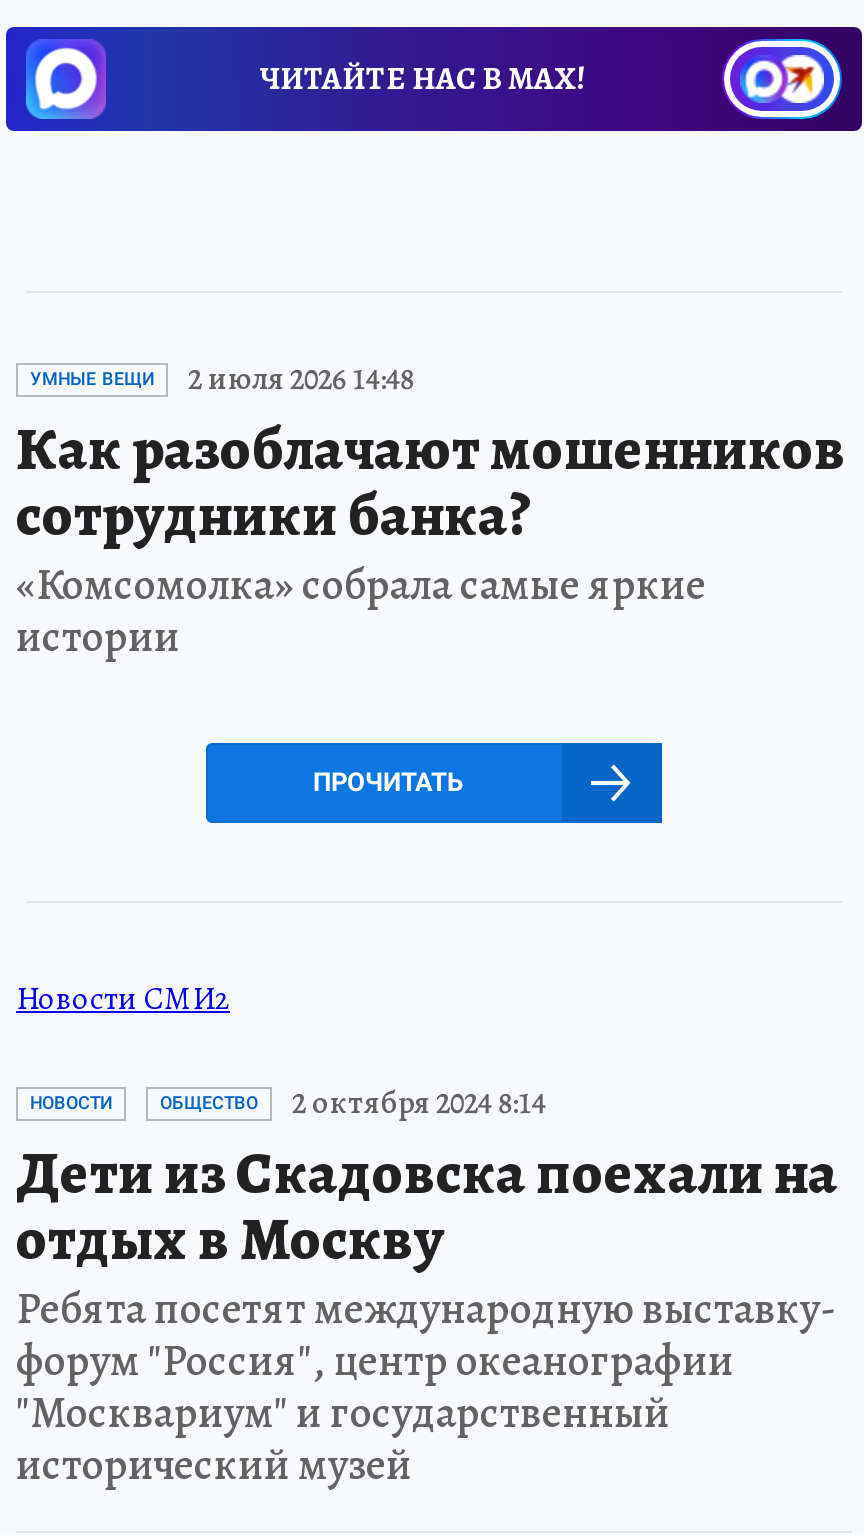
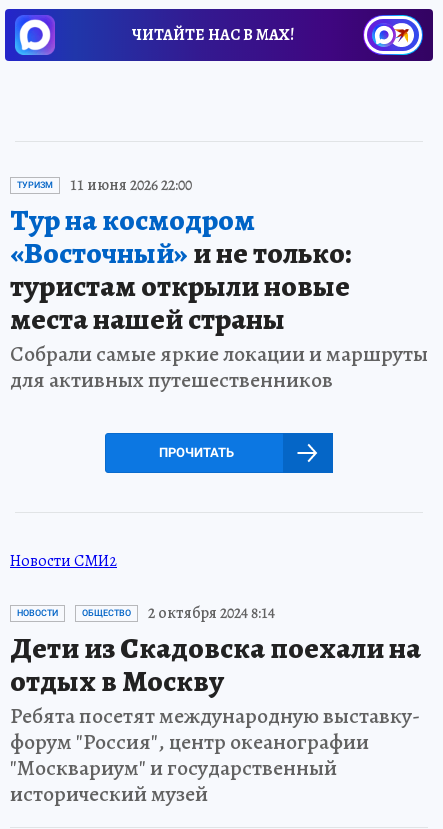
- УМНЫЕ ВЕЩИ
- 2 июля 2026 14:48
- Как разоблачают мошенников
- сотрудники банка?
- «Комсомолка» собрала самые яркие
- истории
+ ТУРИЗМ
+ 11 июня 2026 22:00
+ Тур на космодром
+ «Восточный»и не только:
+ туристам открыли новые
+ места нашей страны
+ Собрали самые яркие локации и маршруты
+ для активных путешественников
